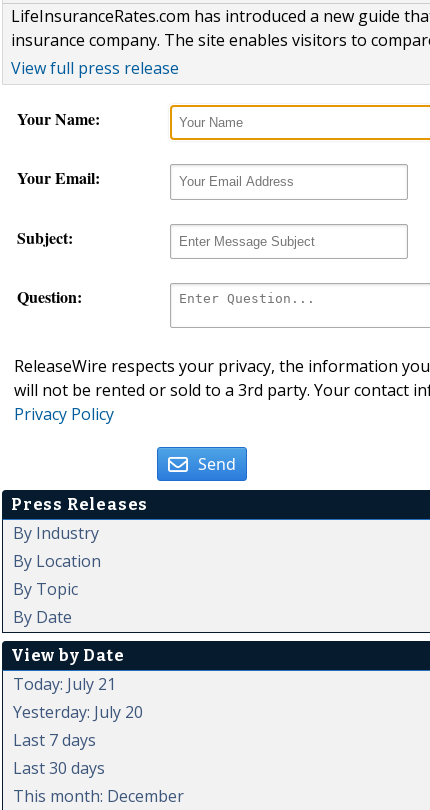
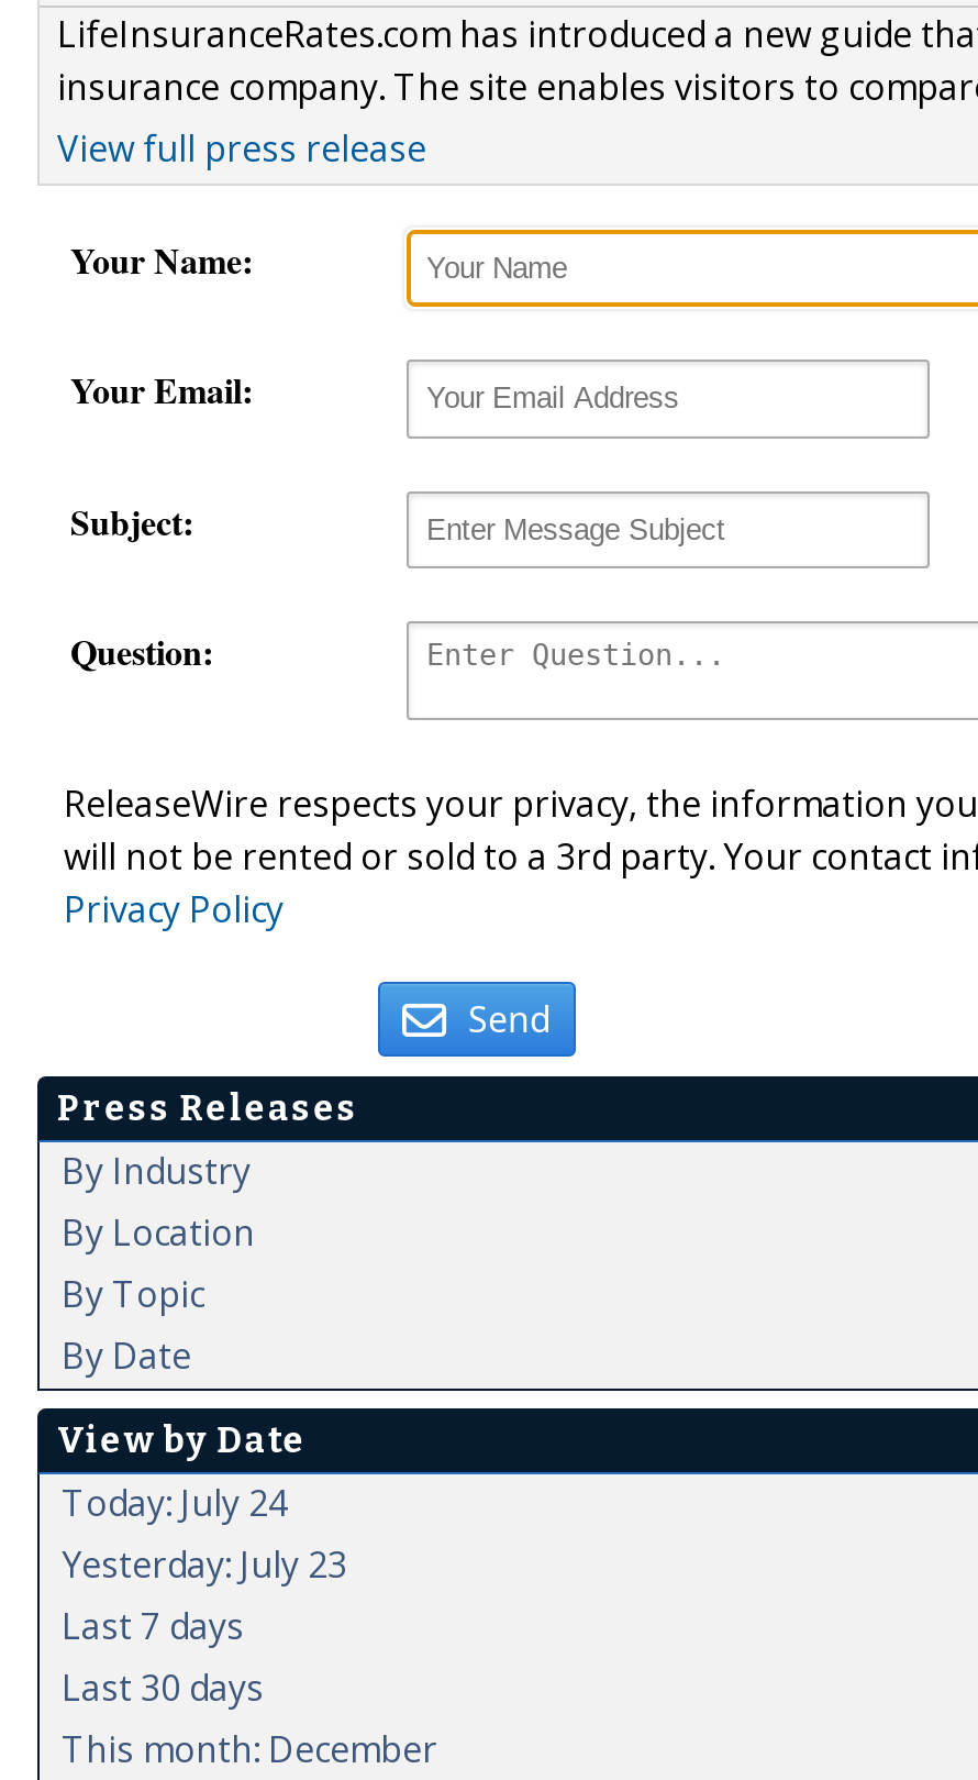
- Today: July 21
+ Today: July 24

- Yesterday: July 20
+ Yesterday: July 23
